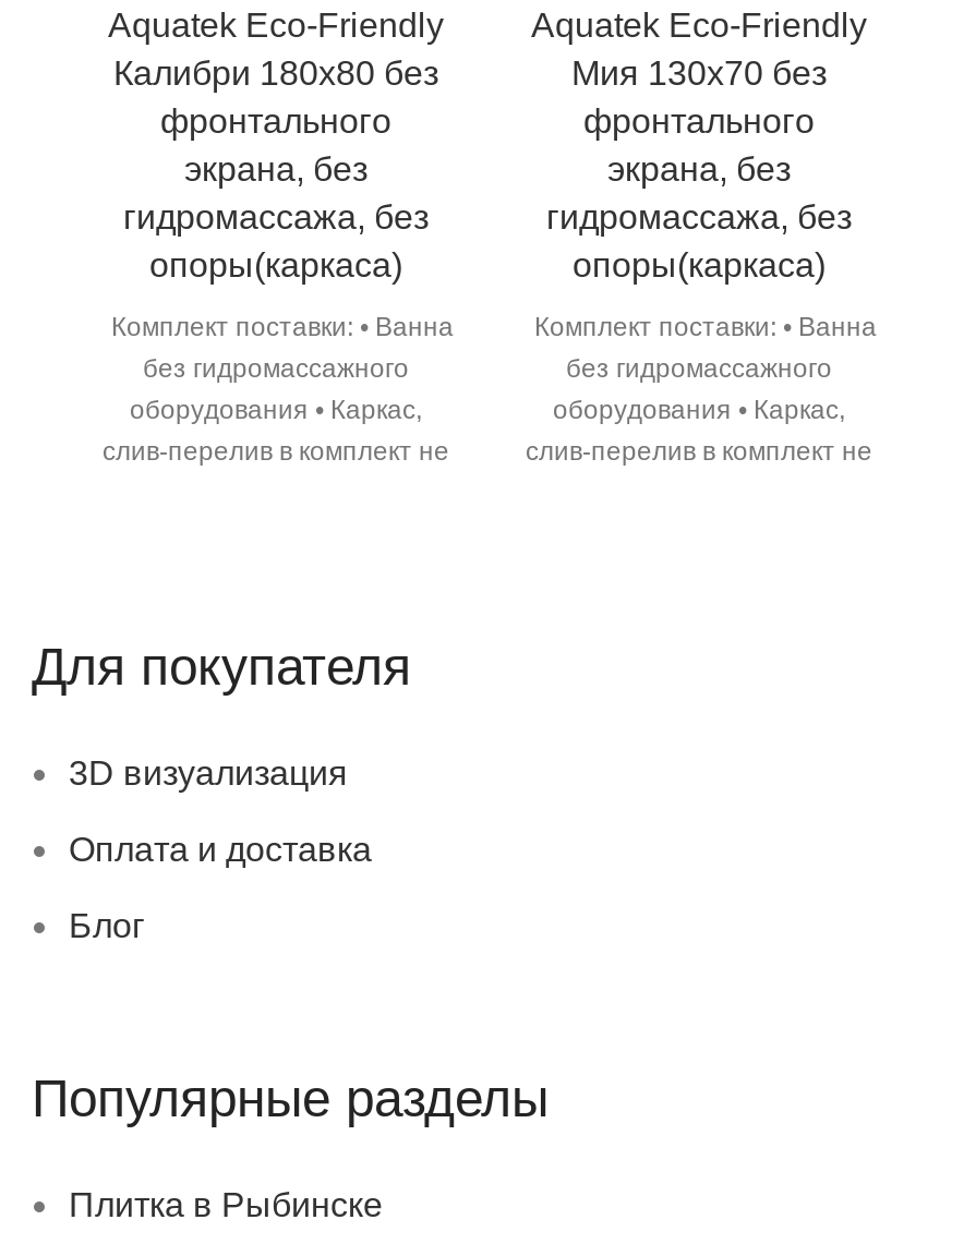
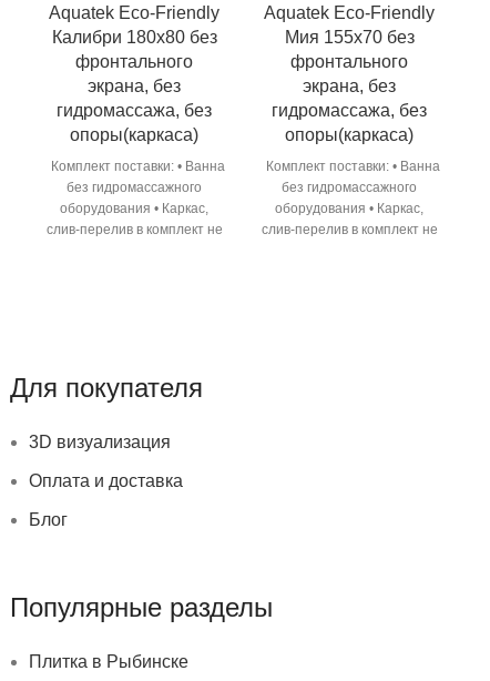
- Мия 130х70 без
+ Мия 155х70 без
